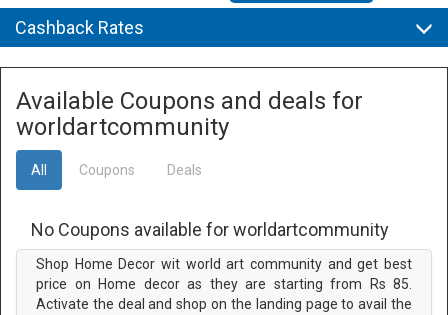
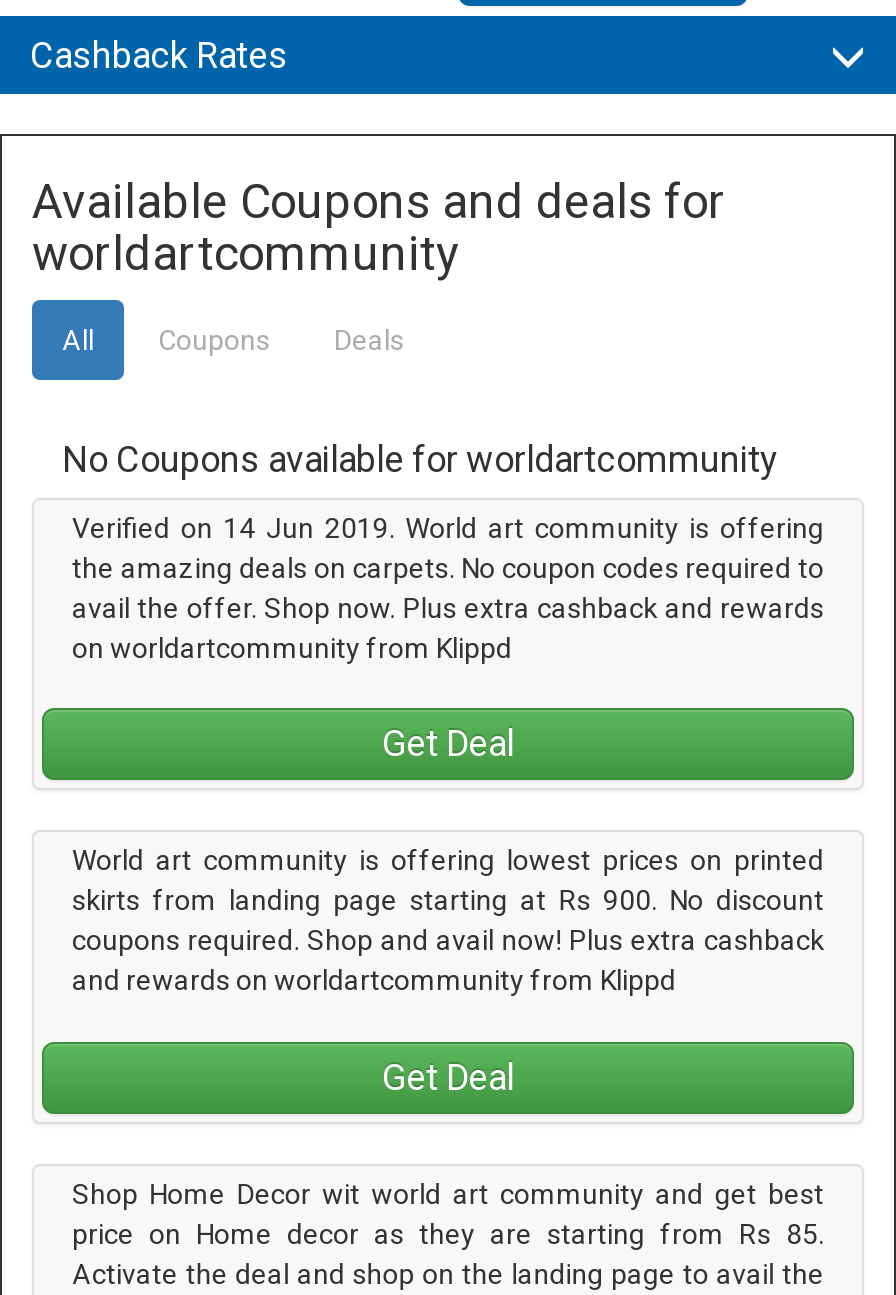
+ Verified on 14 Jun 2019. World art community is offering
+ the amazing deals on carpets. No coupon codes required to
+ avail the offer. Shop now. Plus extra cashback and rewards
+ on worldartcommunity from Klippd
+ Get Deal
+ World art community is offering lowest prices on printed
+ skirts from landing page starting at Rs 900. No discount
+ coupons required. Shop and avail now! Plus extra cashback
+ and rewards on worldartcommunity from Klippd
+ Get Deal
